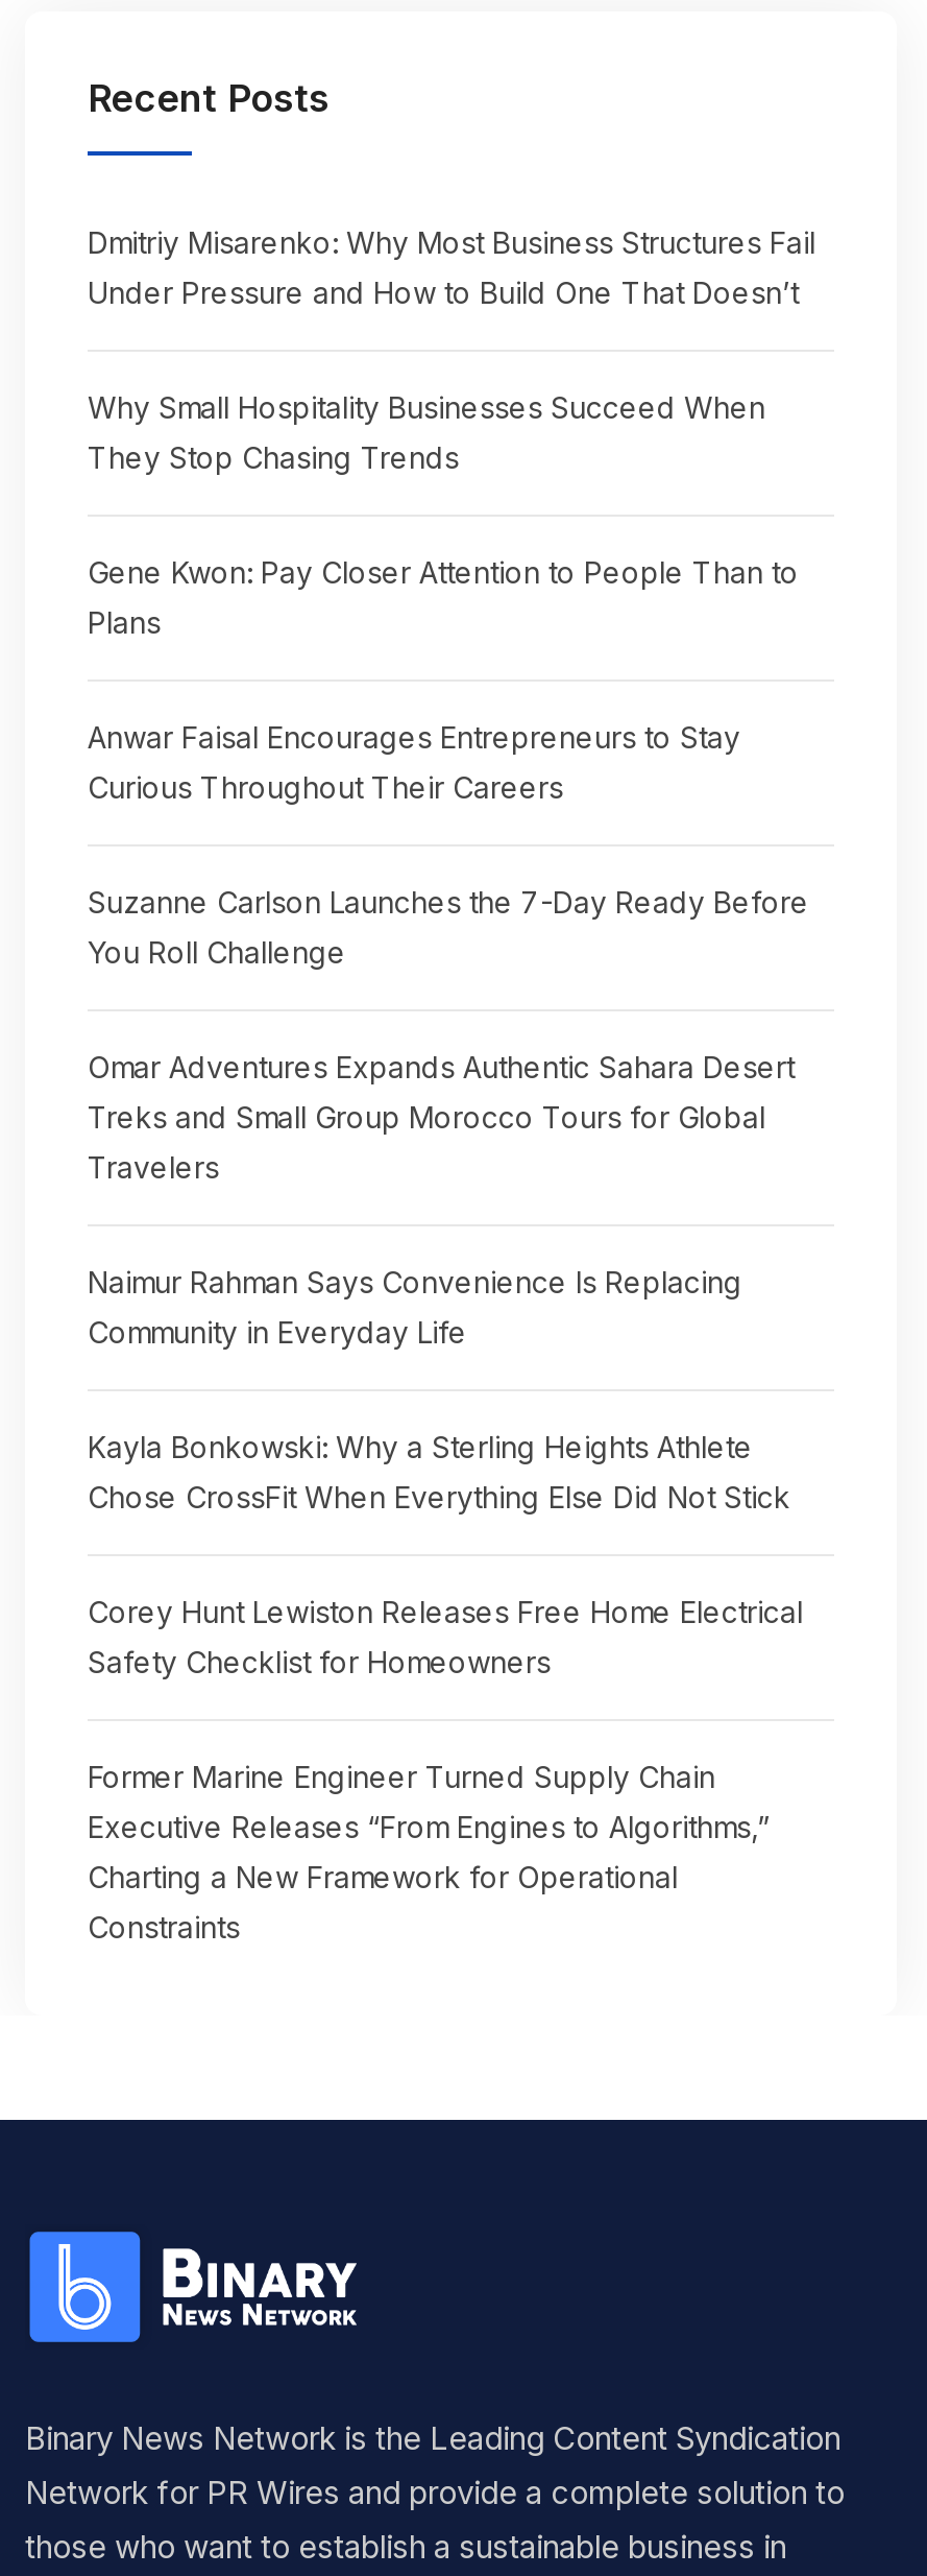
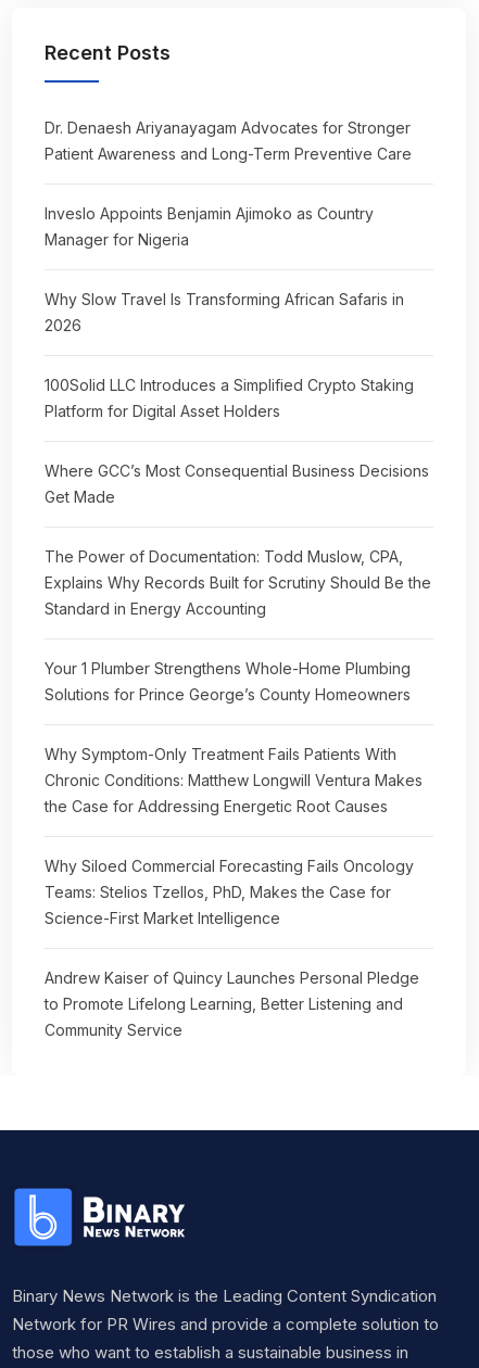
- Dmitriy Misarenko: Why Most Business Structures Fail
- Under Pressure and How to Build One That Doesn’t
+ Dr. Denaesh Ariyanayagam Advocates for Stronger
+ Patient Awareness and Long-Term Preventive Care

- Why Small Hospitality Businesses Succeed When
- They Stop Chasing Trends
+ Inveslo Appoints Benjamin Ajimoko as Country
+ Manager for Nigeria

- Gene Kwon: Pay Closer Attention to People Than to
- Plans
+ Why Slow Travel Is Transforming African Safaris in
+ 2026

- Anwar Faisal Encourages Entrepreneurs to Stay
- Curious Throughout Their Careers
+ 100Solid LLC Introduces a Simplified Crypto Staking
+ Platform for Digital Asset Holders

- Suzanne Carlson Launches the 7-Day Ready Before
- You Roll Challenge
+ Where GCC’s Most Consequential Business Decisions
+ Get Made

- Omar Adventures Expands Authentic Sahara Desert
- Treks and Small Group Morocco Tours for Global
- Travelers
+ The Power of Documentation: Todd Muslow, CPA,
+ Explains Why Records Built for Scrutiny Should Be the
+ Standard in Energy Accounting

- Naimur Rahman Says Convenience Is Replacing
- Community in Everyday Life
+ Your 1 Plumber Strengthens Whole-Home Plumbing
+ Solutions for Prince George’s County Homeowners

- Kayla Bonkowski: Why a Sterling Heights Athlete
- Chose CrossFit When Everything Else Did Not Stick
+ Why Symptom-Only Treatment Fails Patients With
+ Chronic Conditions: Matthew Longwill Ventura Makes
+ the Case for Addressing Energetic Root Causes

- Corey Hunt Lewiston Releases Free Home Electrical
- Safety Checklist for Homeowners
+ Why Siloed Commercial Forecasting Fails Oncology
+ Teams: Stelios Tzellos, PhD, Makes the Case for
+ Science-First Market Intelligence

- Former Marine Engineer Turned Supply Chain
- Executive Releases “From Engines to Algorithms,”
- Charting a New Framework for Operational
- Constraints
+ Andrew Kaiser of Quincy Launches Personal Pledge
+ to Promote Lifelong Learning, Better Listening and
+ Community Service
